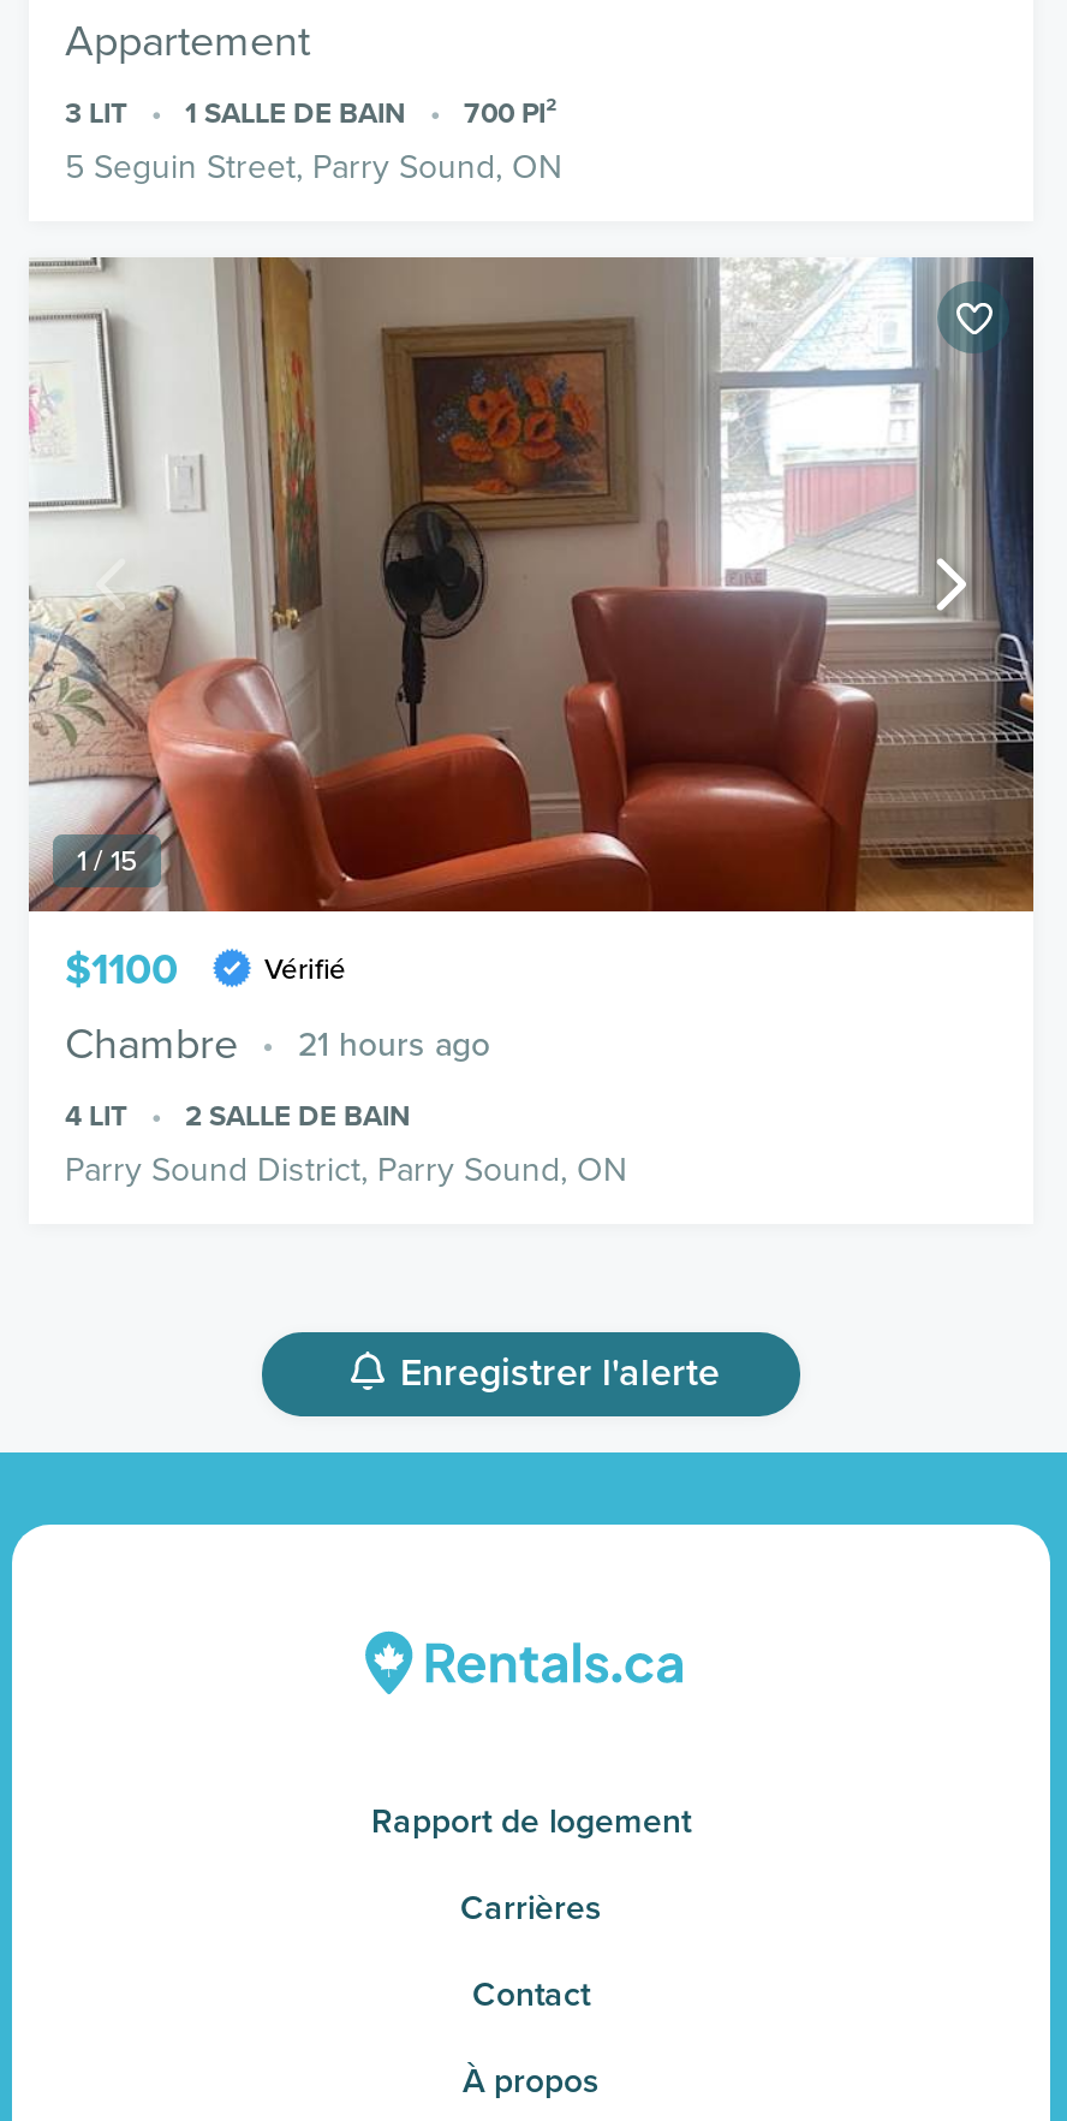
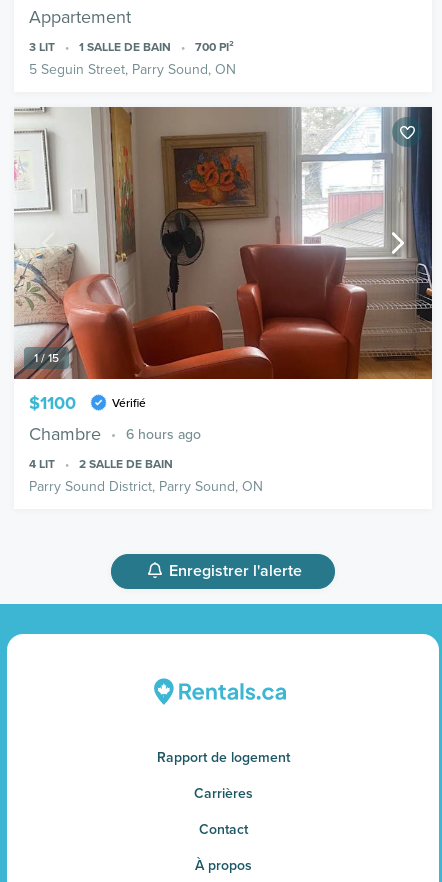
- Chambre 21 hours ago
+ Chambre 6 hours ago
